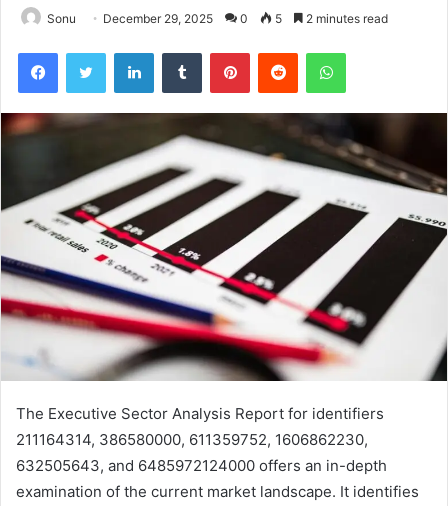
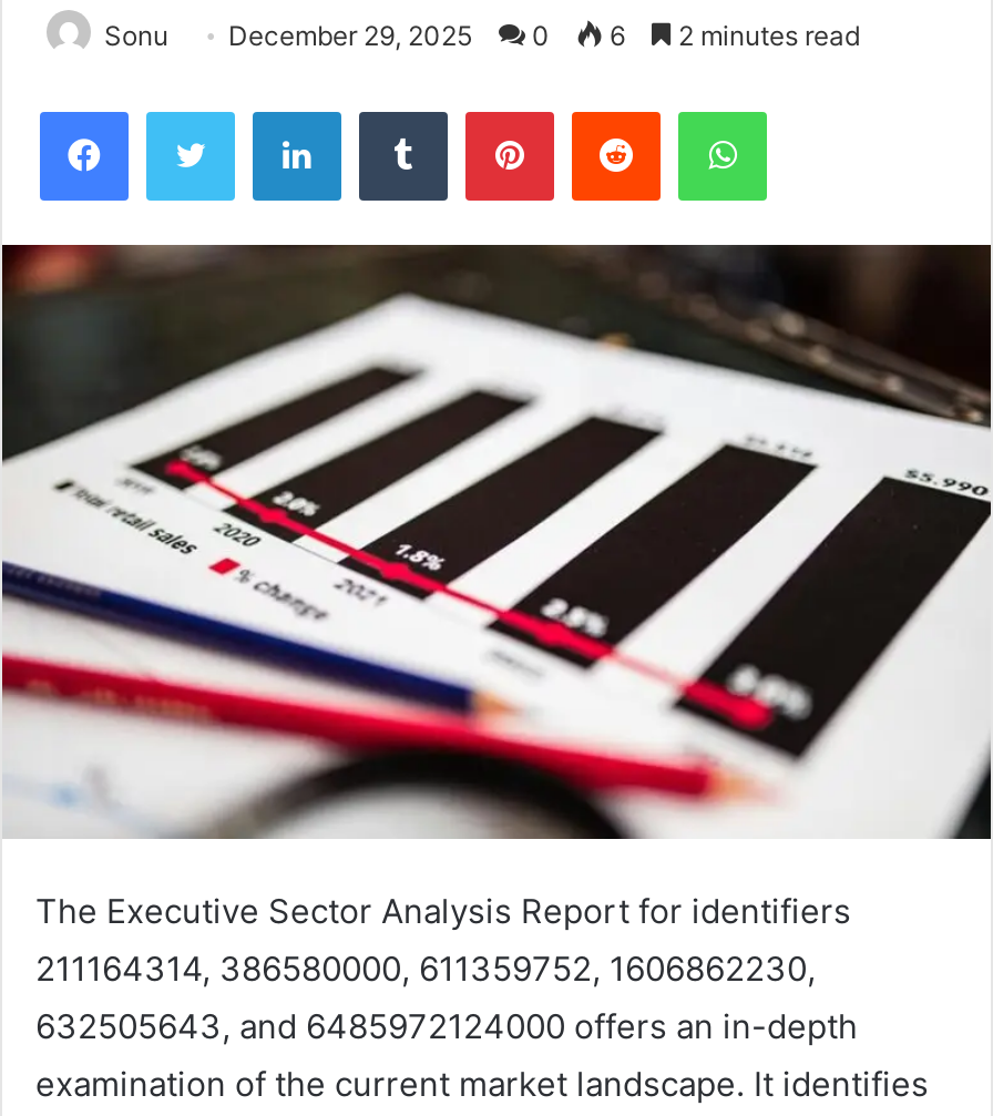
- Sonu December 29, 2025 0 5 2 minutes read
+ Sonu December 29, 2025 0 6 2 minutes read
